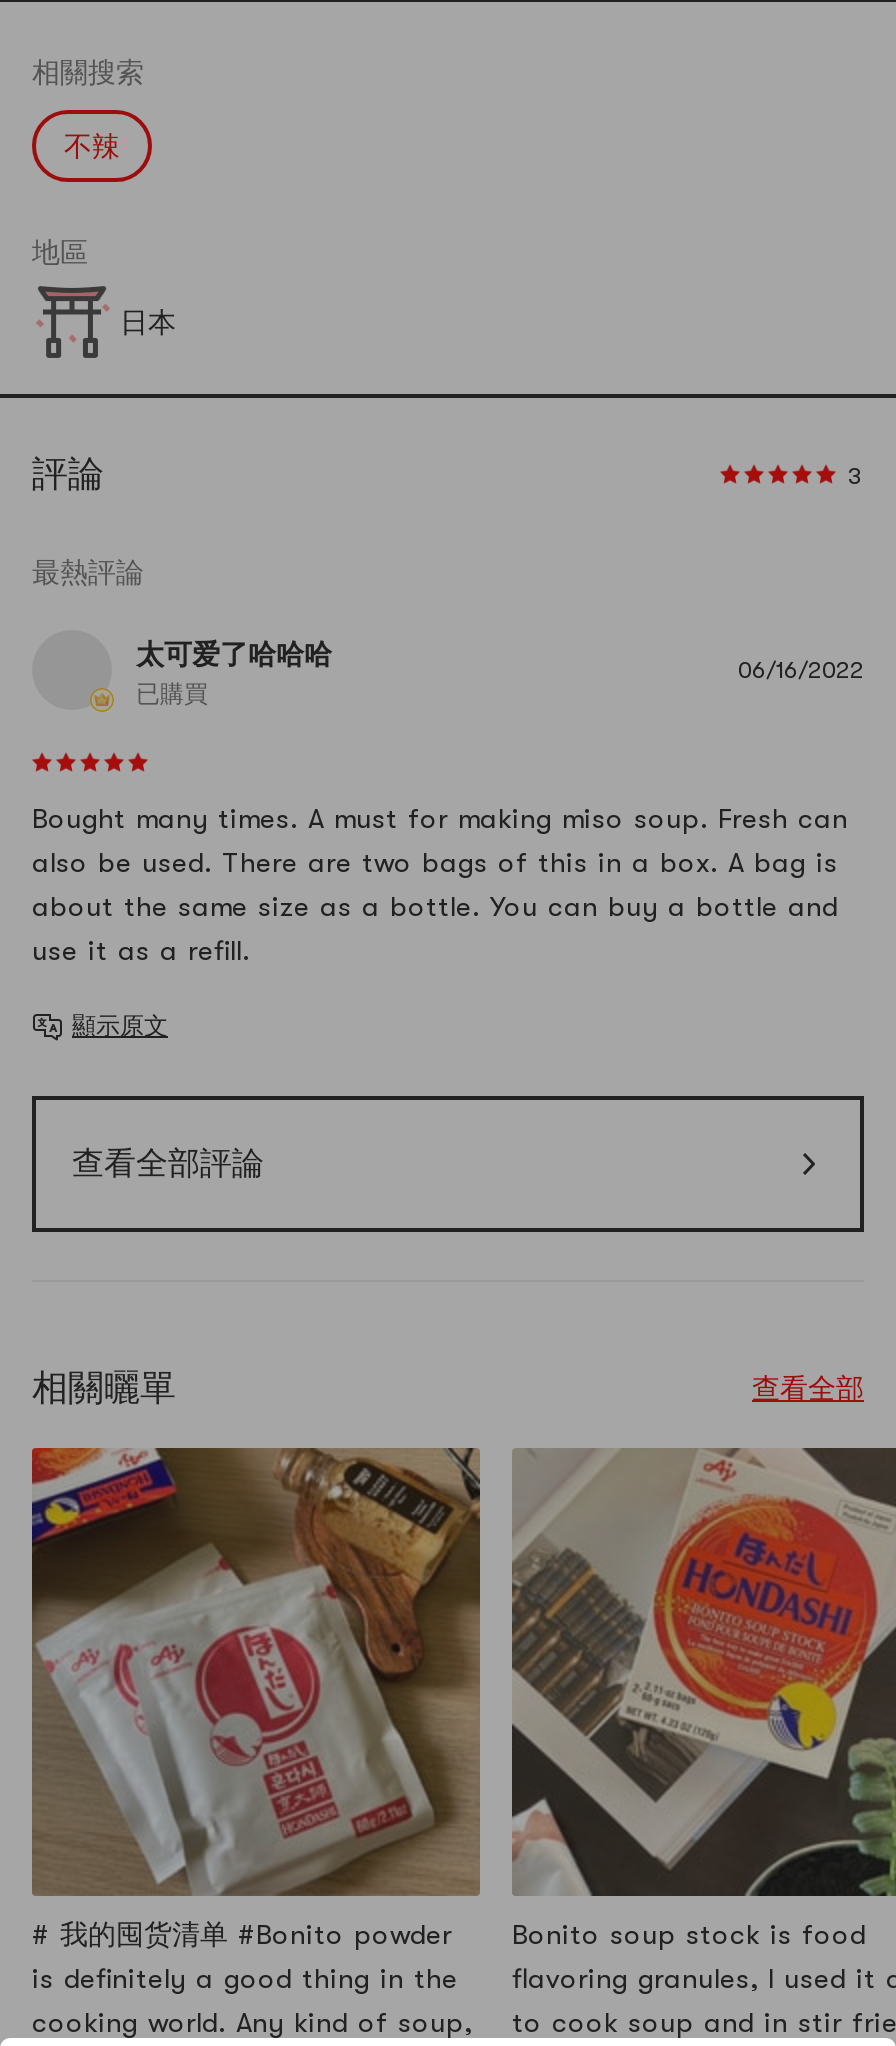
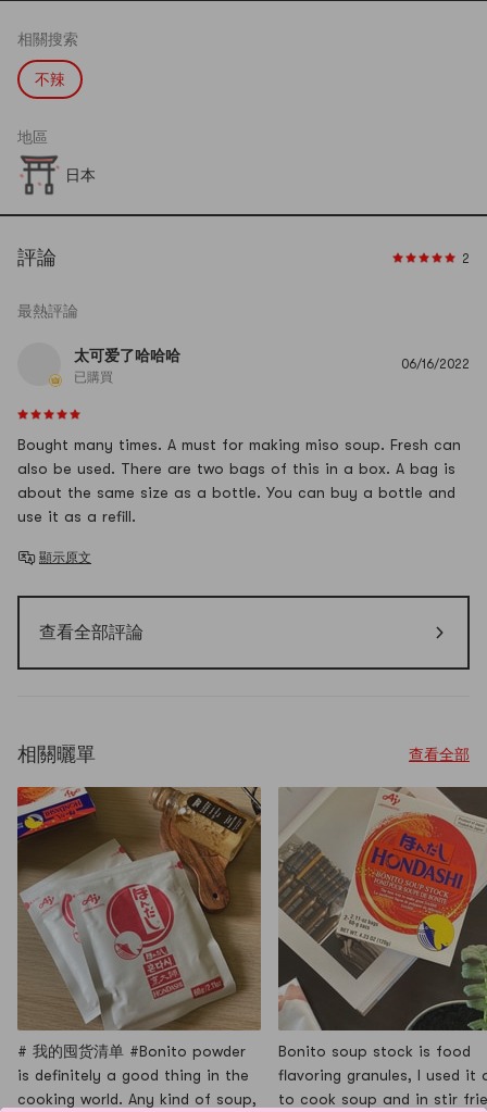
- 3
+ 2
